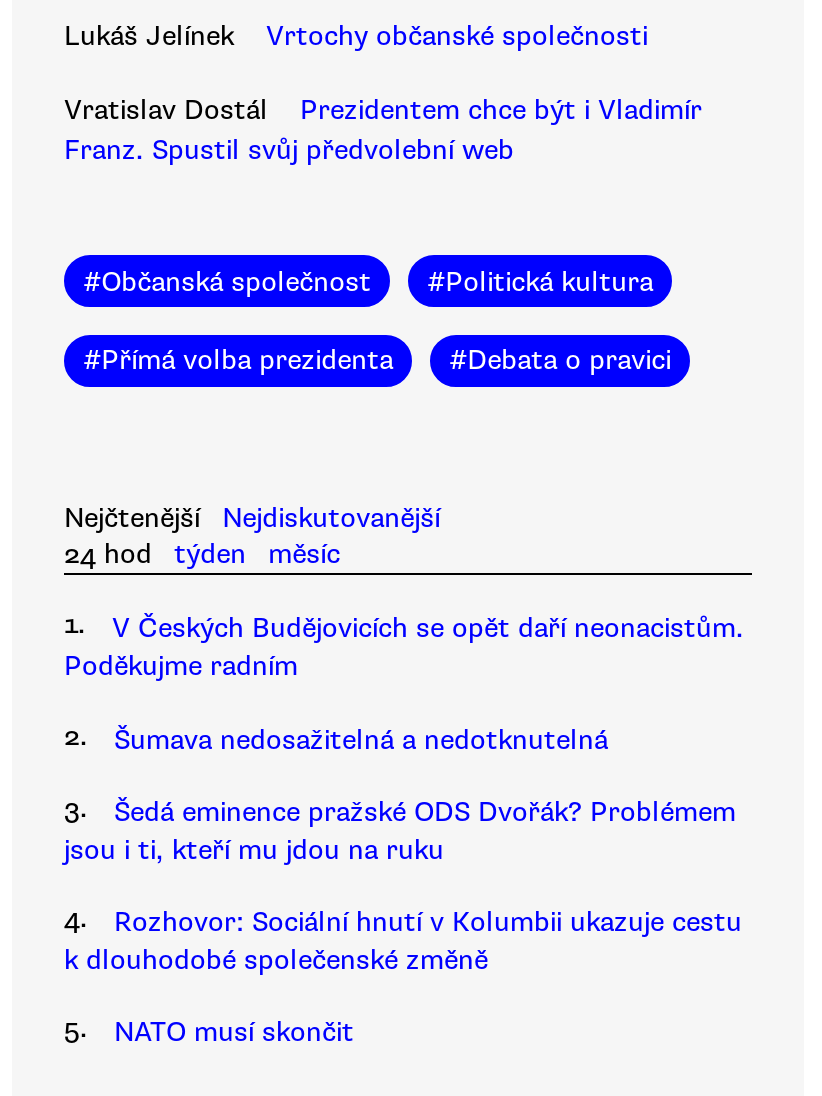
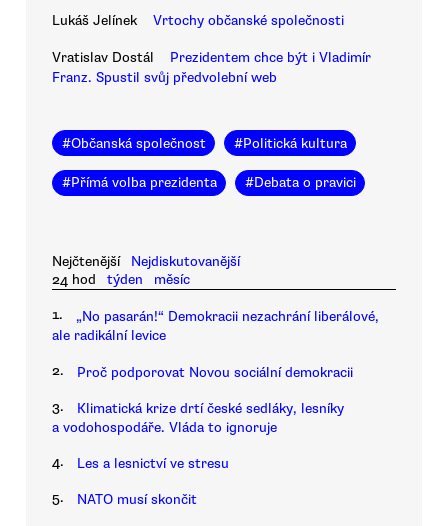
- V Českých Budějovicích se opět daří neonacistům.
- Poděkujme radním
+ „No pasarán!“ Demokracii nezachrání liberálové,
+ ale radikální levice

- Šumava nedosažitelná a nedotknutelná
+ Proč podporovat Novou sociální demokracii

- Šedá eminence pražské ODS Dvořák? Problémem
- jsou i ti, kteří mu jdou na ruku
+ Klimatická krize drtí české sedláky, lesníky
+ a vodohospodáře. Vláda to ignoruje

- Rozhovor: Sociální hnutí v Kolumbii ukazuje cestu
- k dlouhodobé společenské změně
+ Les a lesnictví ve stresu
